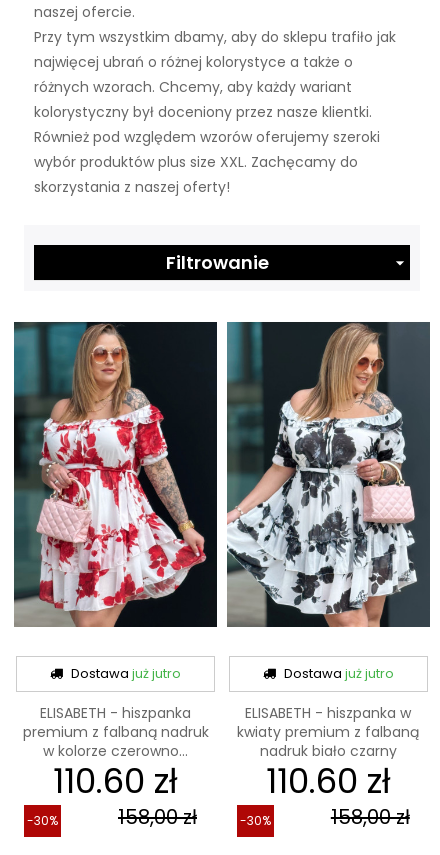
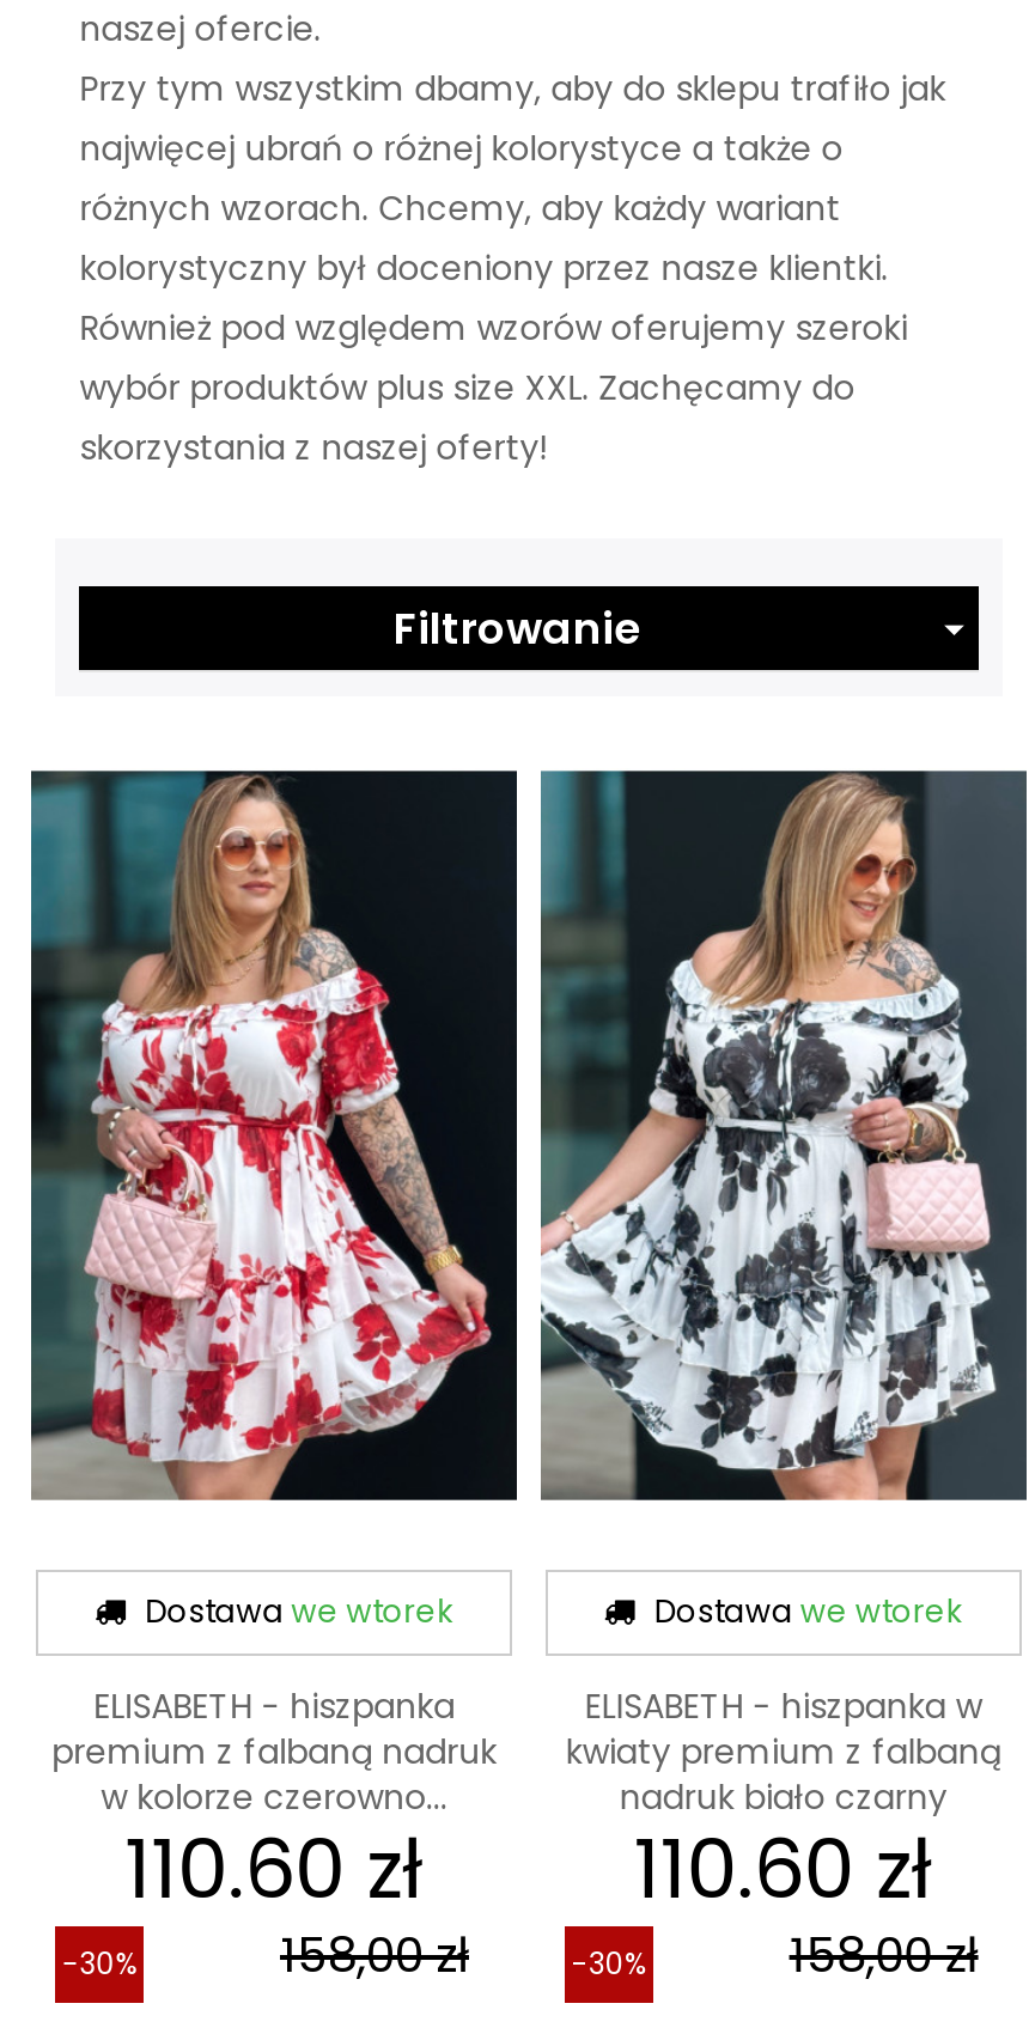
- Dostawa już jutro
+ Dostawa we wtorek

- Dostawa już jutro
+ Dostawa we wtorek
